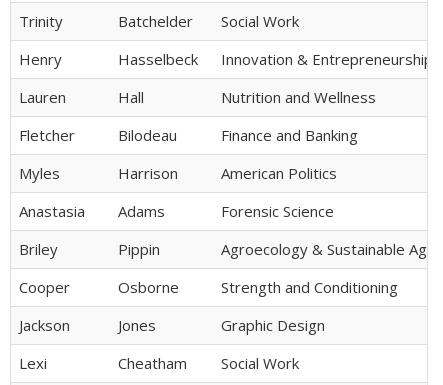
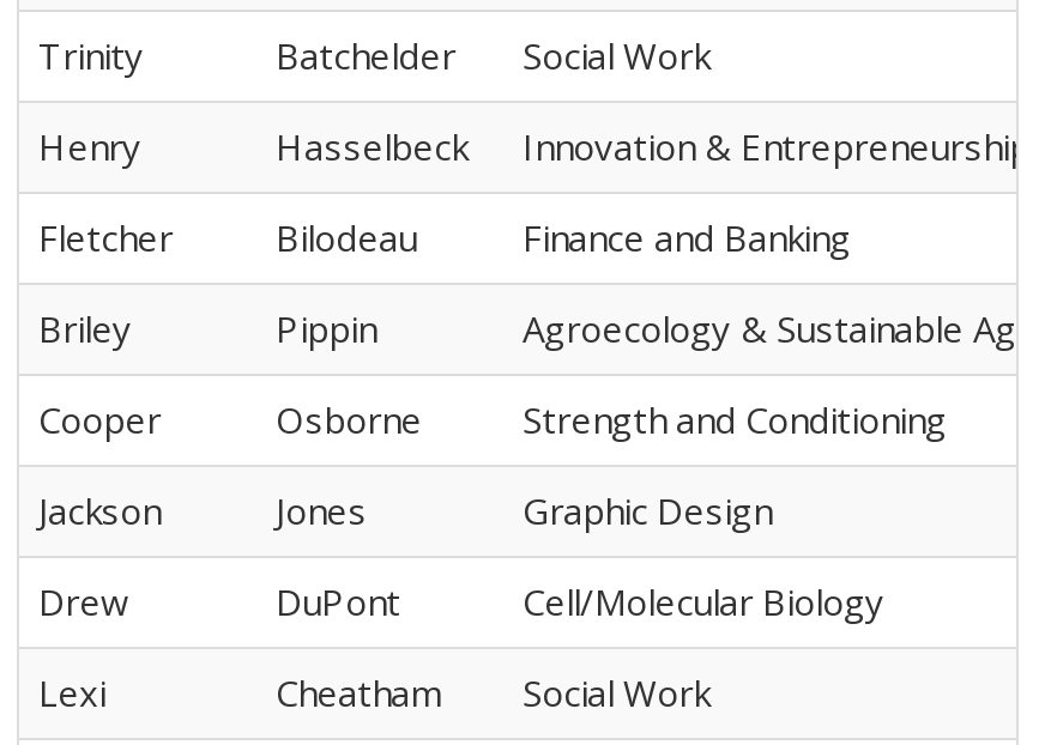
- Lauren
- Hall
- Nutrition and Wellness

- Myles
- Harrison
- American Politics
- Anastasia
- Adams
- Forensic Science

moved up: Briley | Pippin | Cooper | Osborne | Strength and Conditioning | Jackson | Jones | Graphic Design

+ Drew
+ DuPont
+ Cell/Molecular Biology
